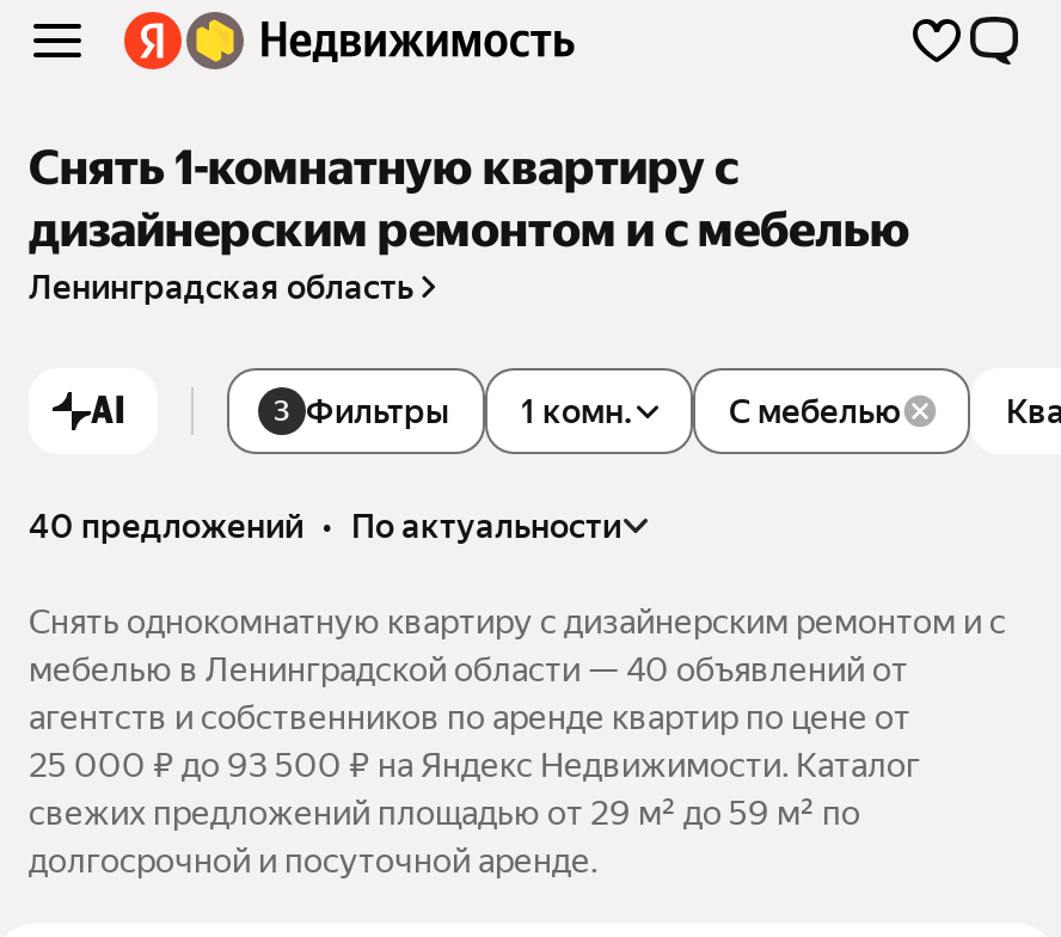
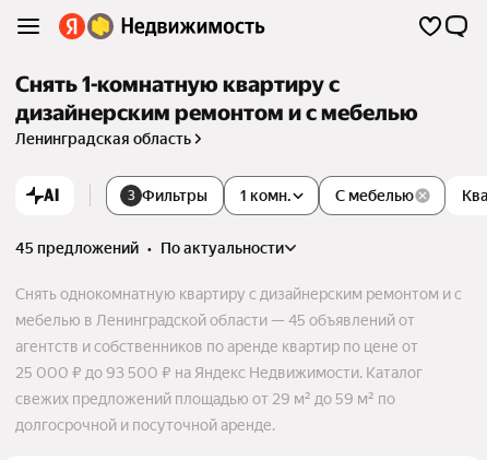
- 40 предложений • по актуальности
+ 45 предложений • по актуальности

- мебелью в Ленинградской области — 40 объявлений от
+ мебелью в Ленинградской области — 45 объявлений от
